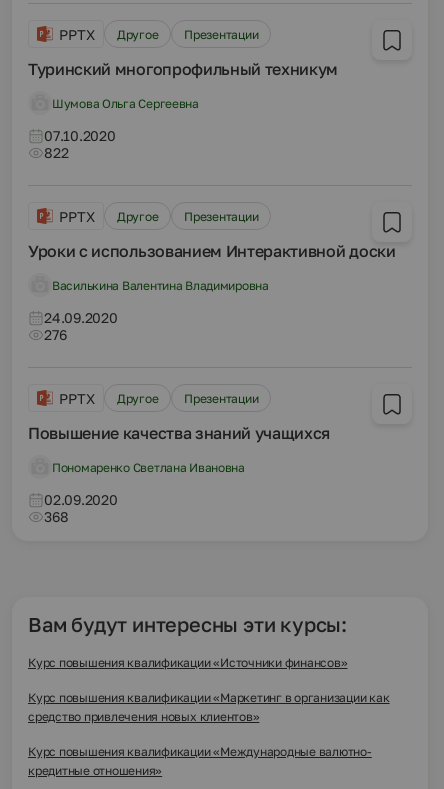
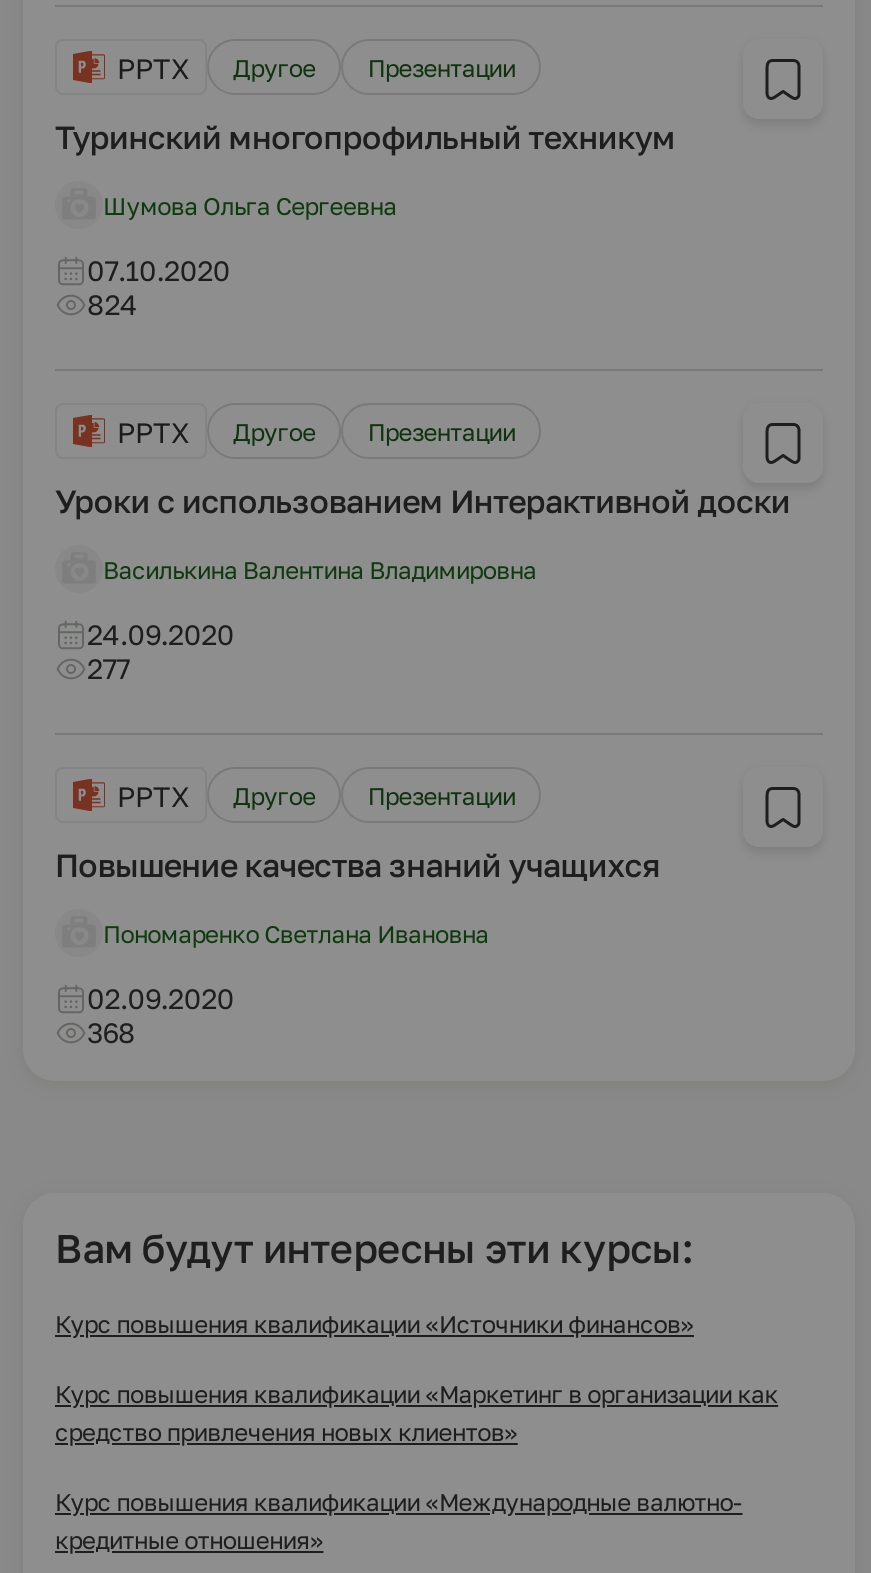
- 822
+ 824

- 276
+ 277
